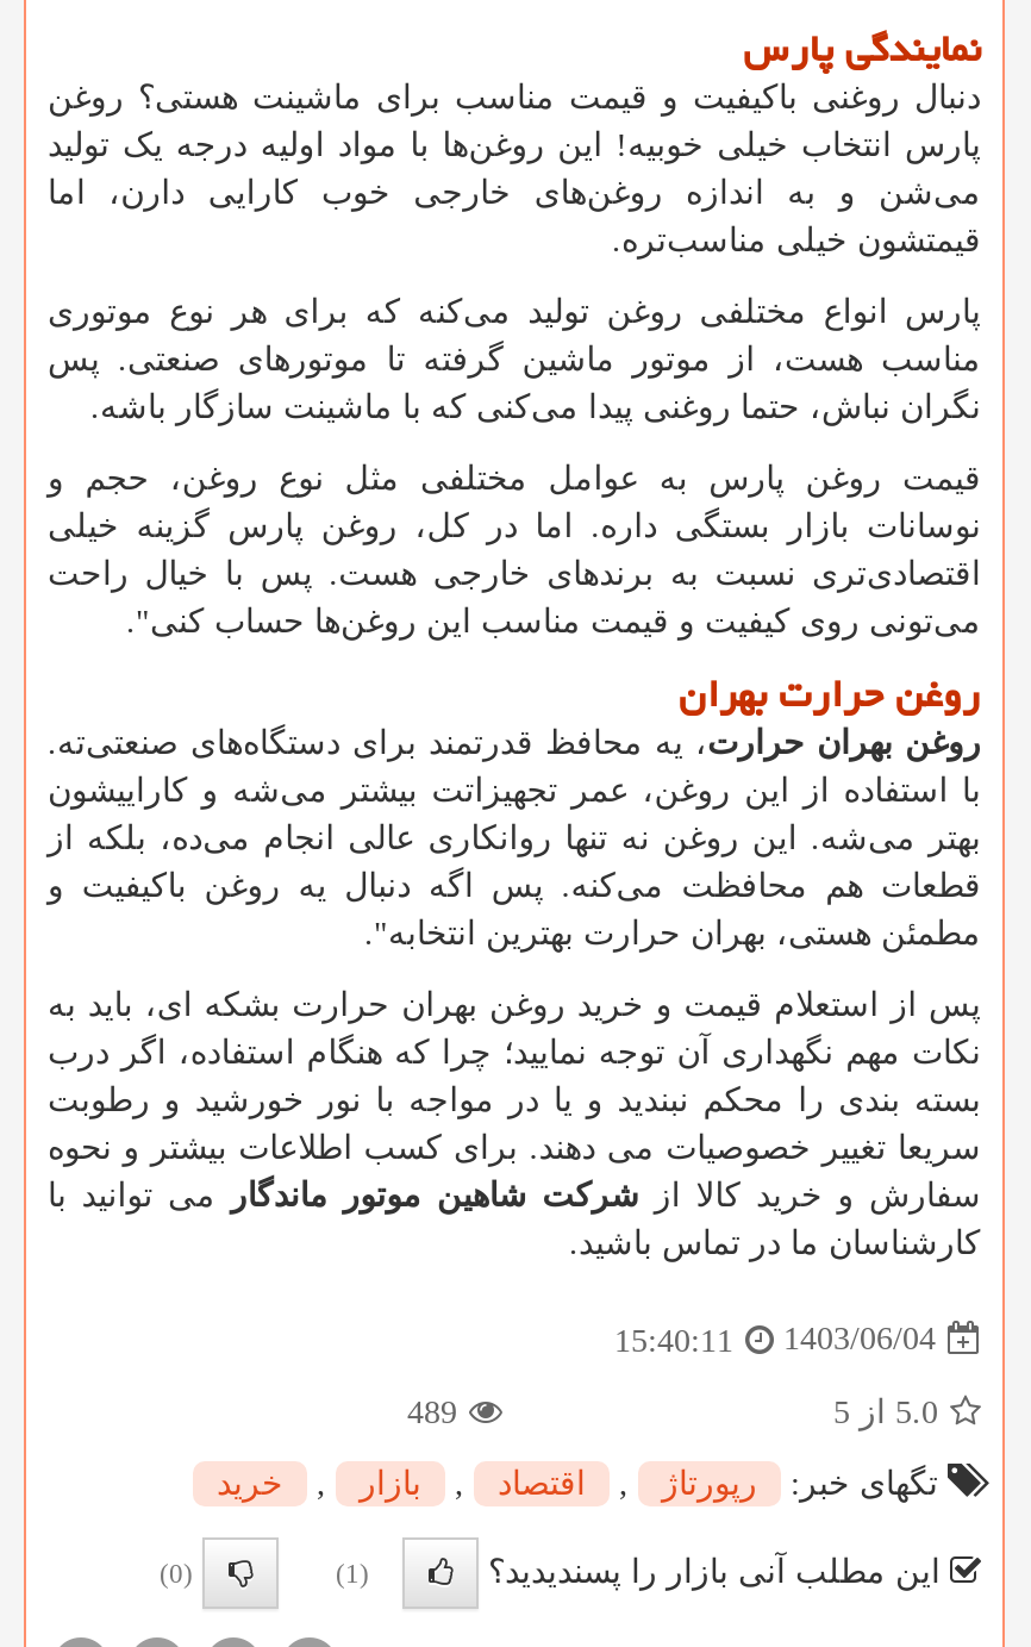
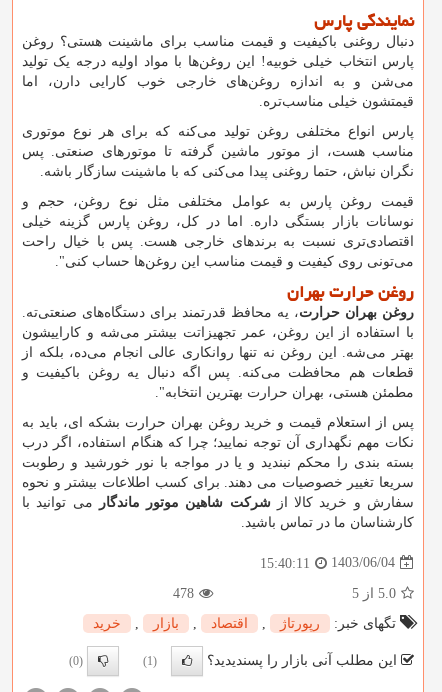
- 489
+ 478
